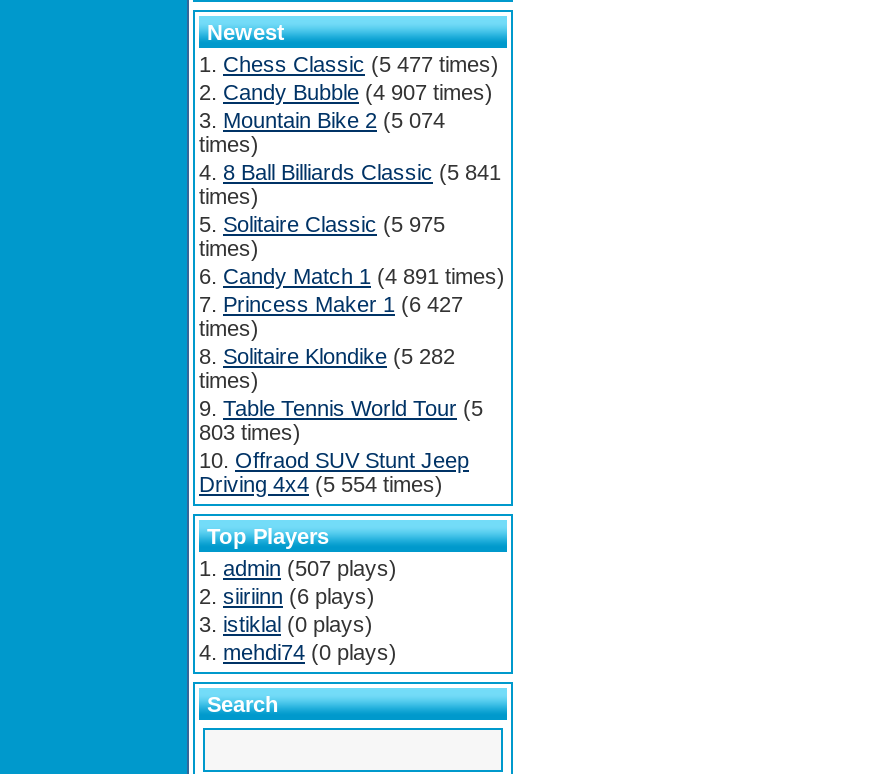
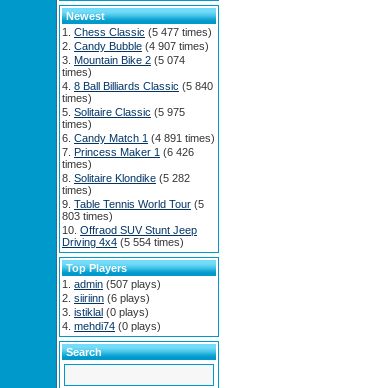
- 8 Ball Billiards Classic (5 841
+ 8 Ball Billiards Classic (5 840

- Princess Maker 1 (6 427
+ Princess Maker 1 (6 426
